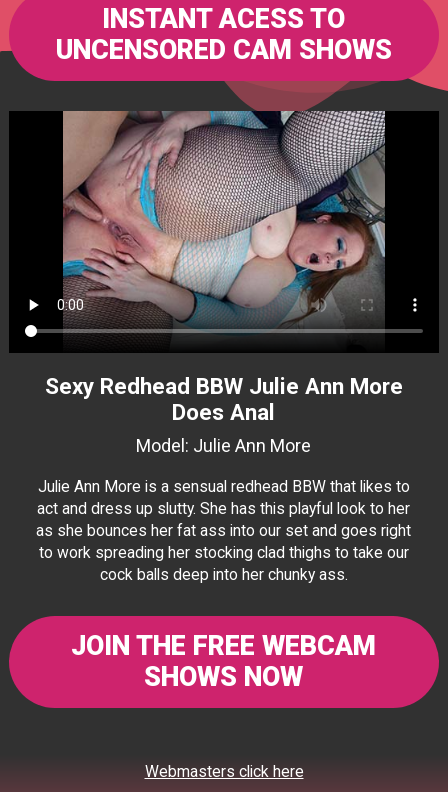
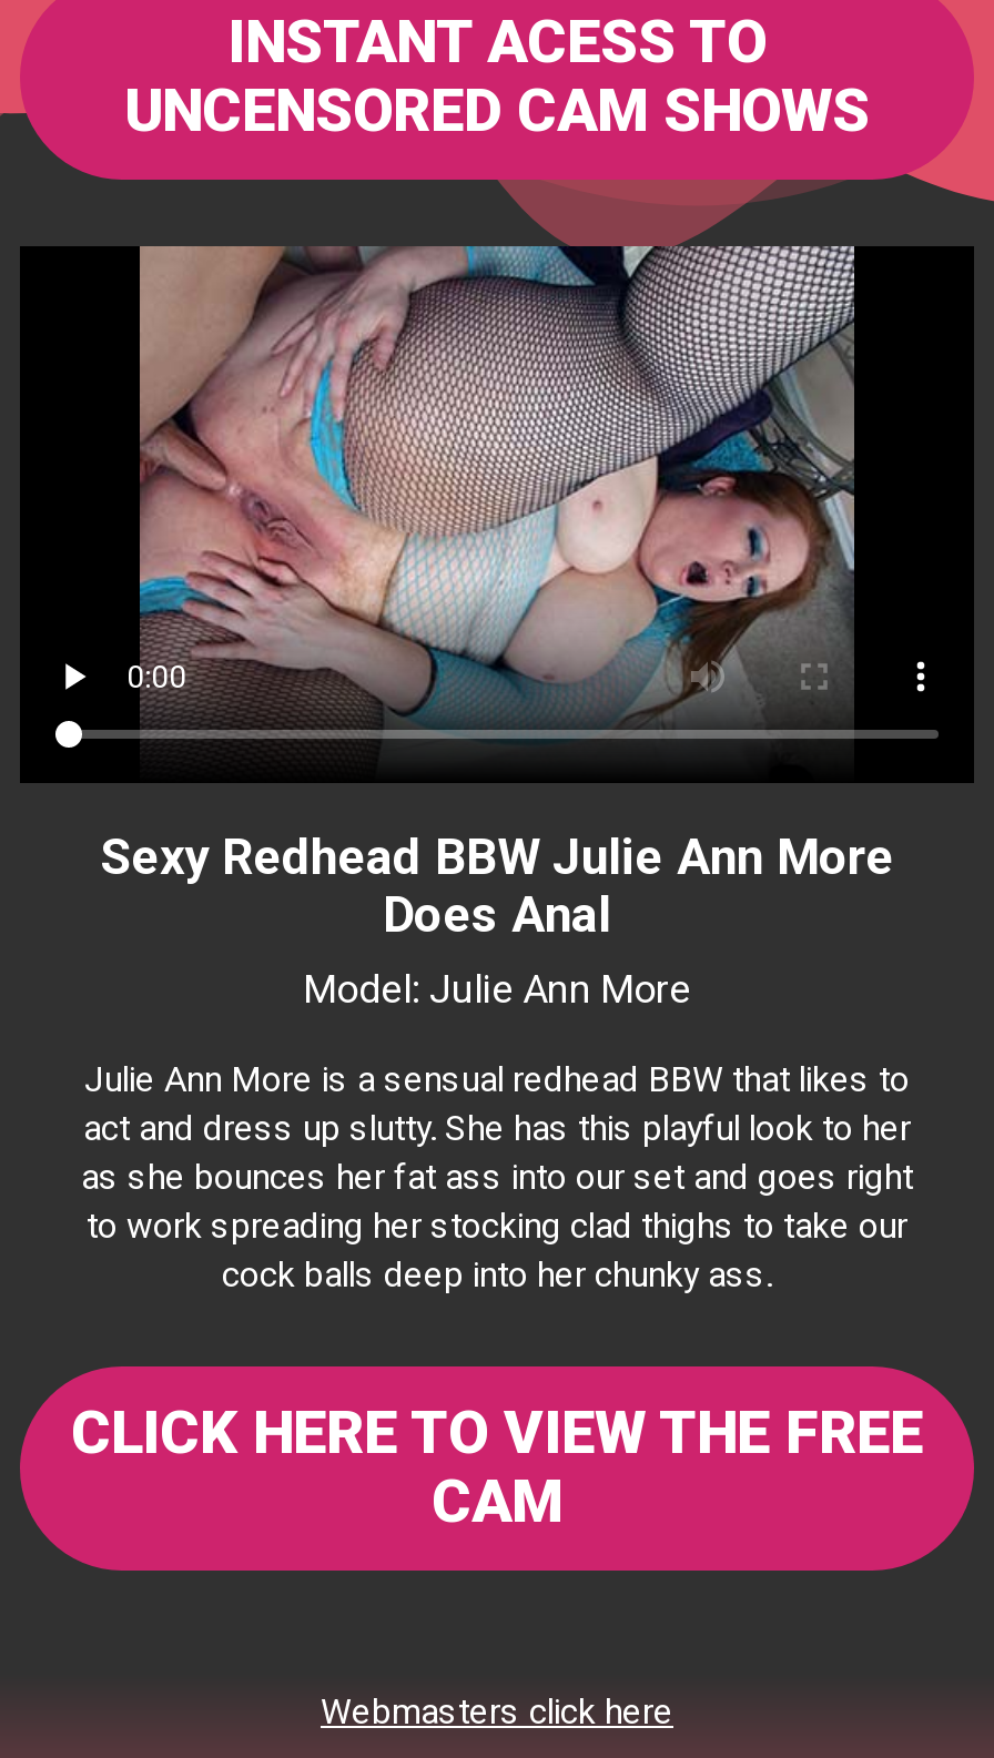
- JOIN THE FREE WEBCAM
- SHOWS NOW
+ CLICK HERE TO VIEW THE FREE
+ CAM
